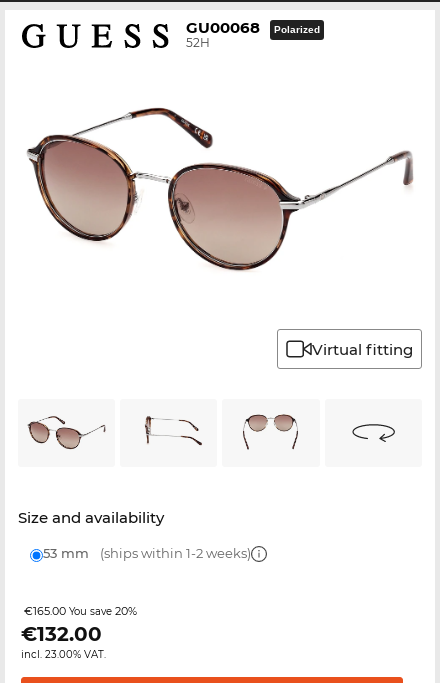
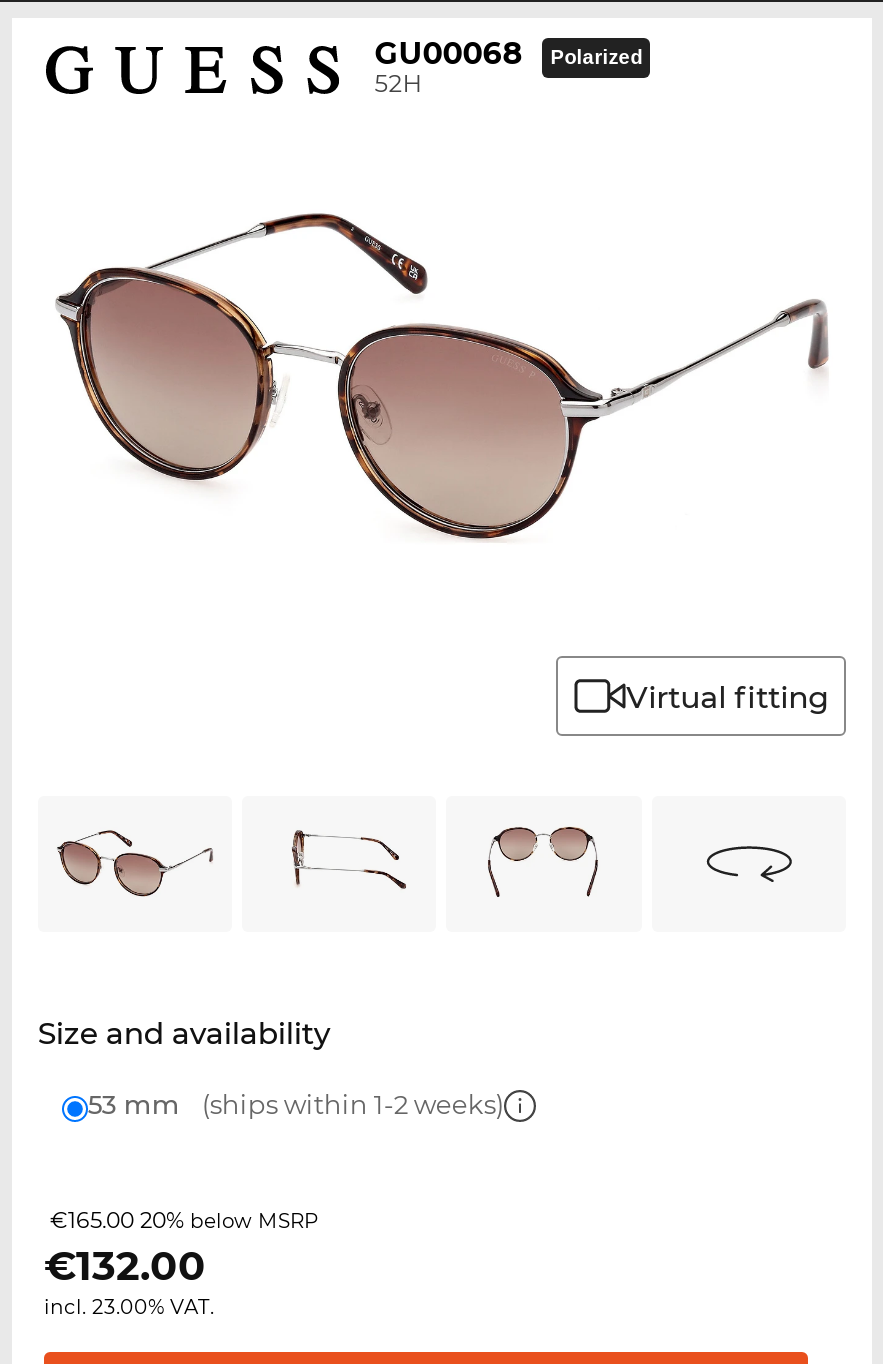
- €165.00 You save 20%
+ €165.00 20% below MSRP
